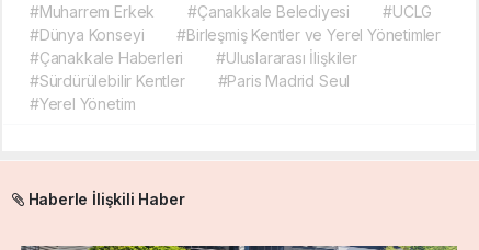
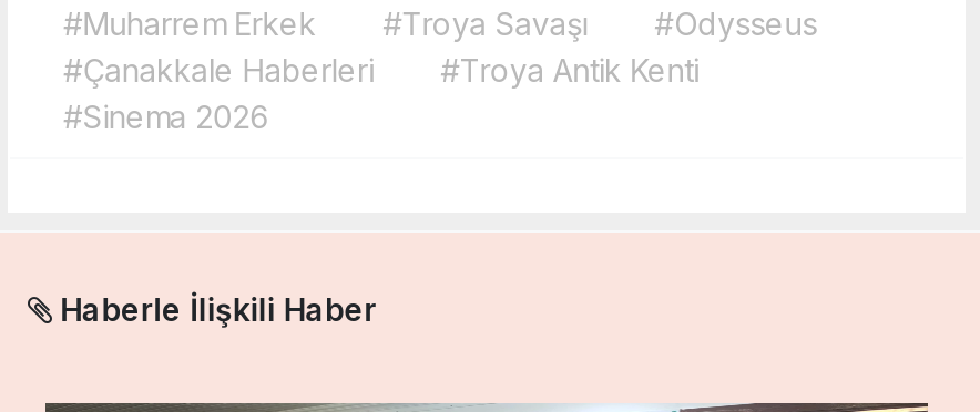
- #Çanakkale Belediyesi
- #UCLG
- #Dünya Konseyi
- #Birleşmiş Kentler ve Yerel Yönetimler
+ #Troya Savaşı
+ #Odysseus

- #Uluslararası İlişkiler
- #Sürdürülebilir Kentler
- #Paris Madrid Seul
- #Yerel Yönetim
+ #Troya Antik Kenti
+ #Sinema 2026
